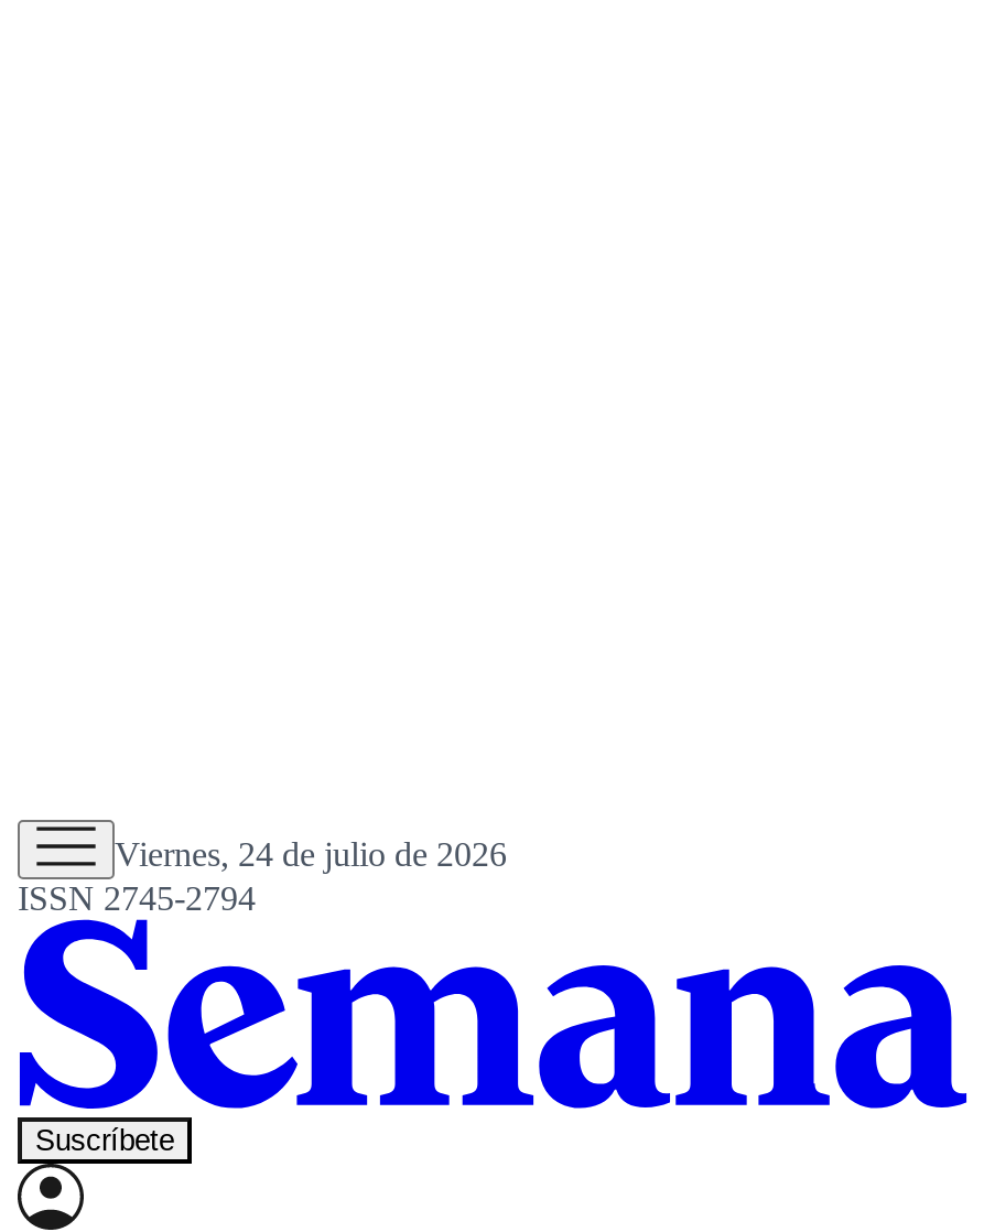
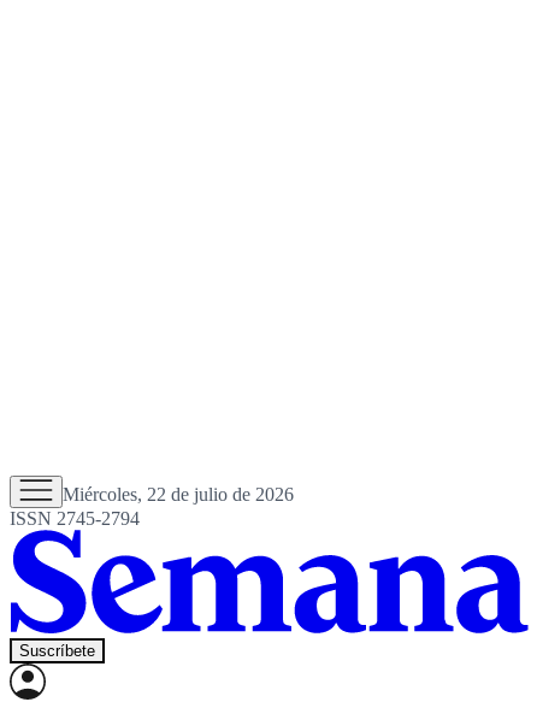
- Viernes, 24 de julio de 2026
+ Miércoles, 22 de julio de 2026
